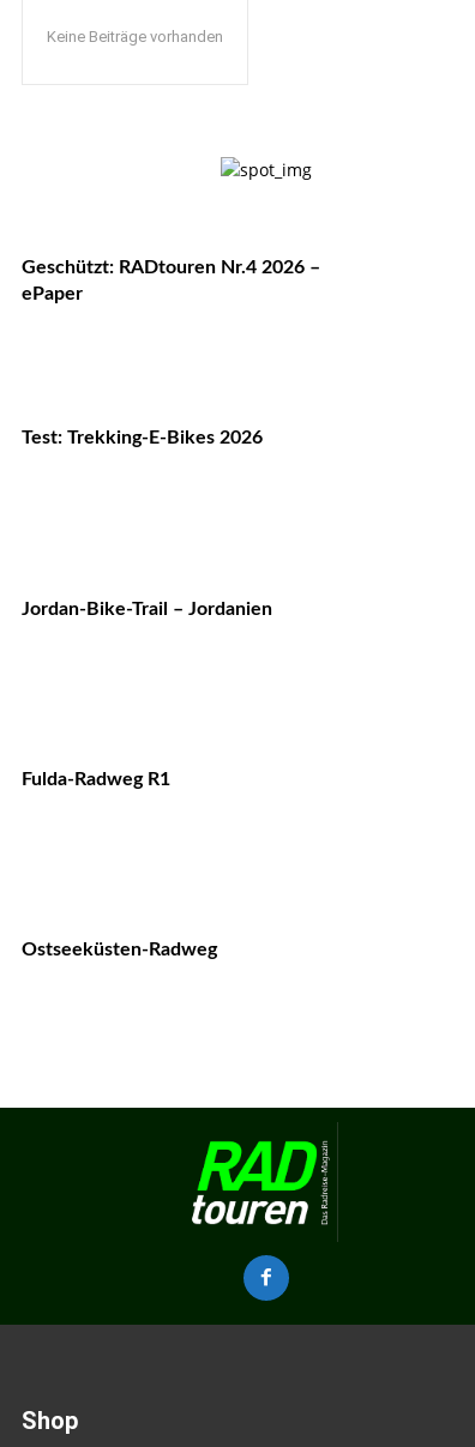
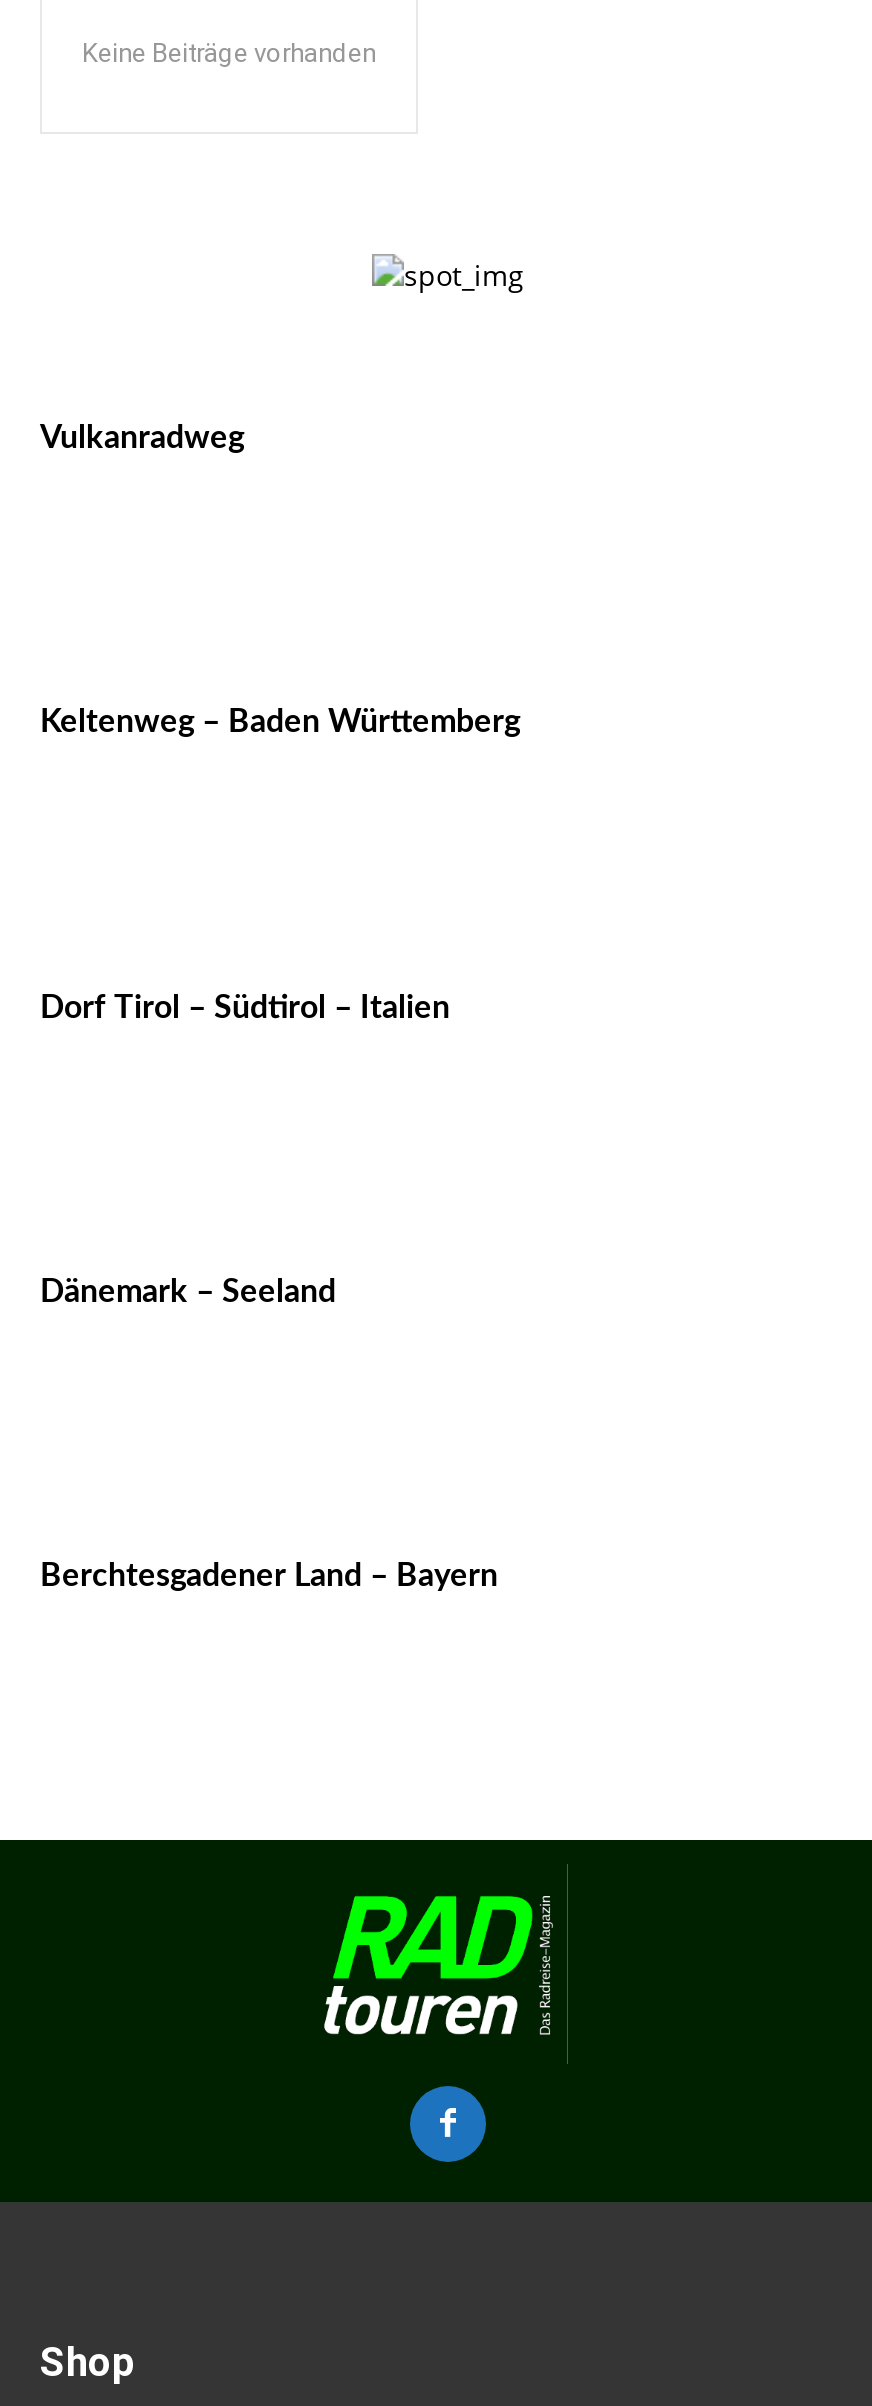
- Geschützt: RADtouren Nr.4 2026 –
- ePaper
+ Vulkanradweg

- Test: Trekking-E-Bikes 2026
+ Keltenweg – Baden Württemberg

- Jordan-Bike-Trail – Jordanien
+ Dorf Tirol – Südtirol – Italien

- Fulda-Radweg R1
+ Dänemark – Seeland

- Ostseeküsten-Radweg
+ Berchtesgadener Land – Bayern
